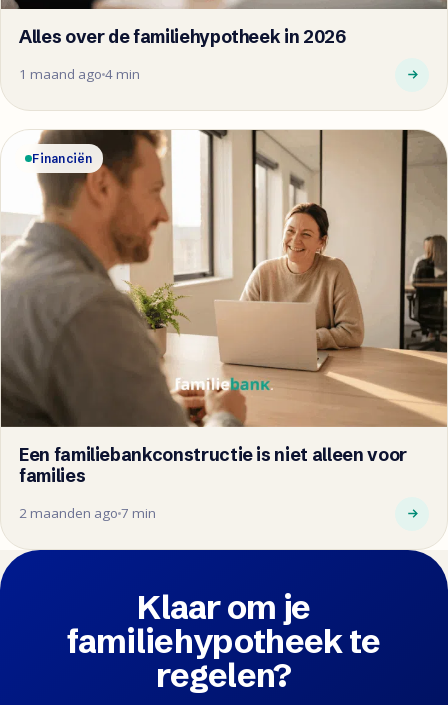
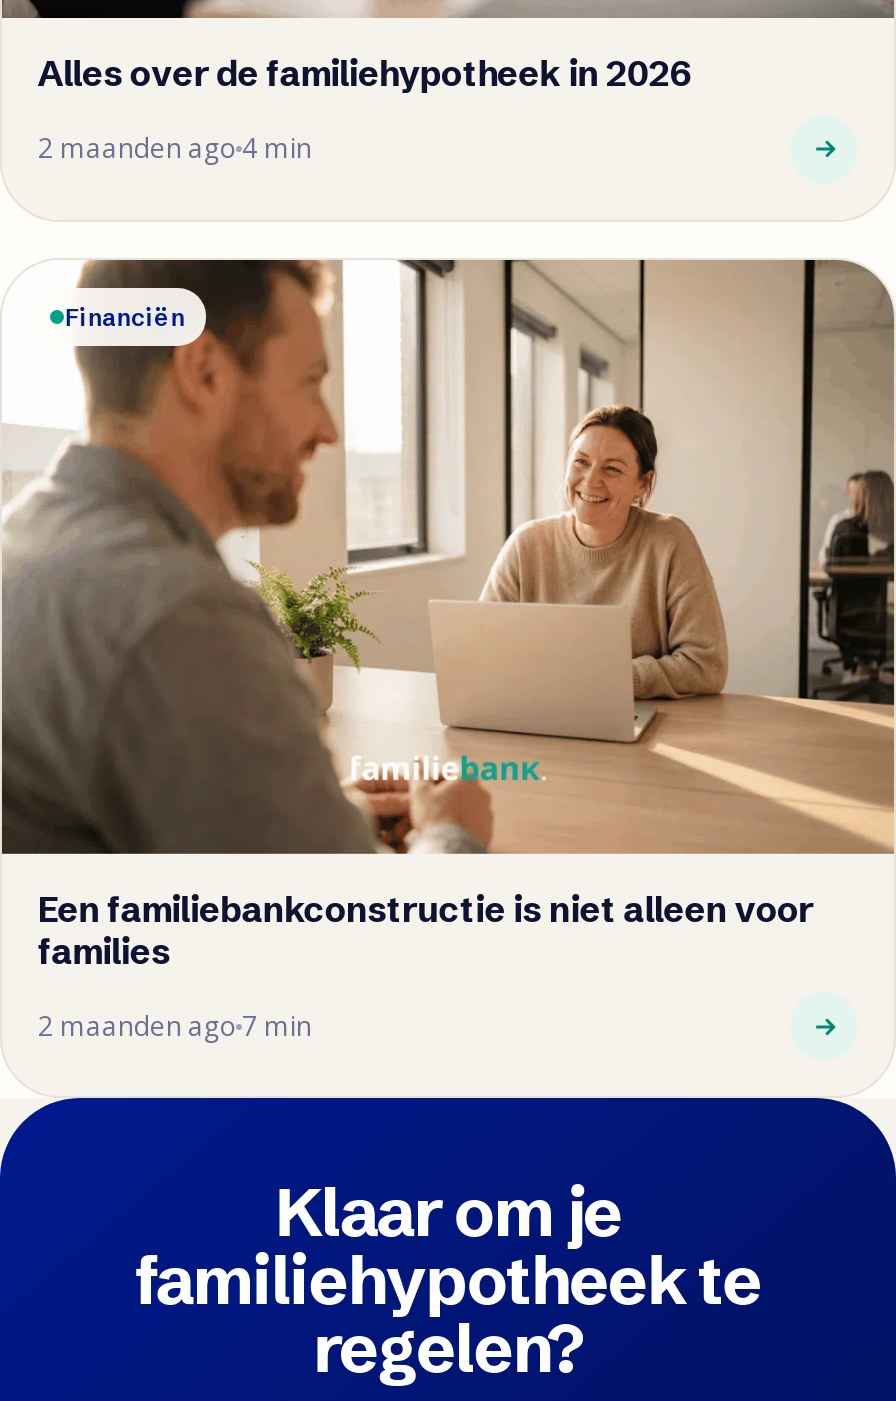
- 1 maand ago 4 min
+ 2 maanden ago 4 min
